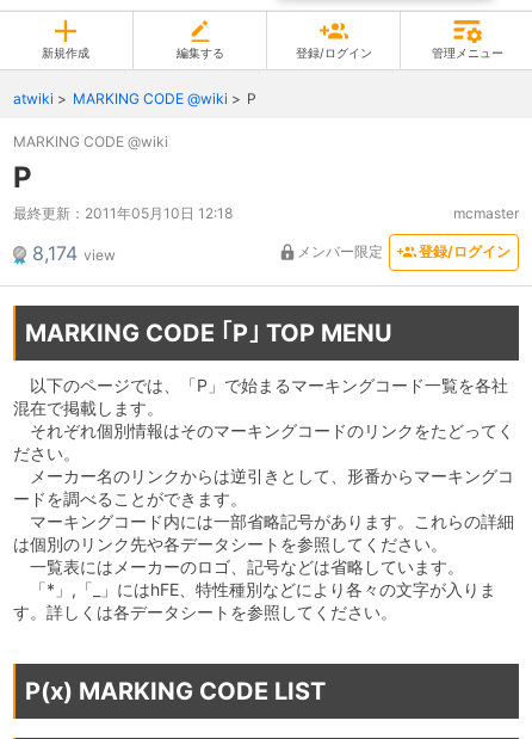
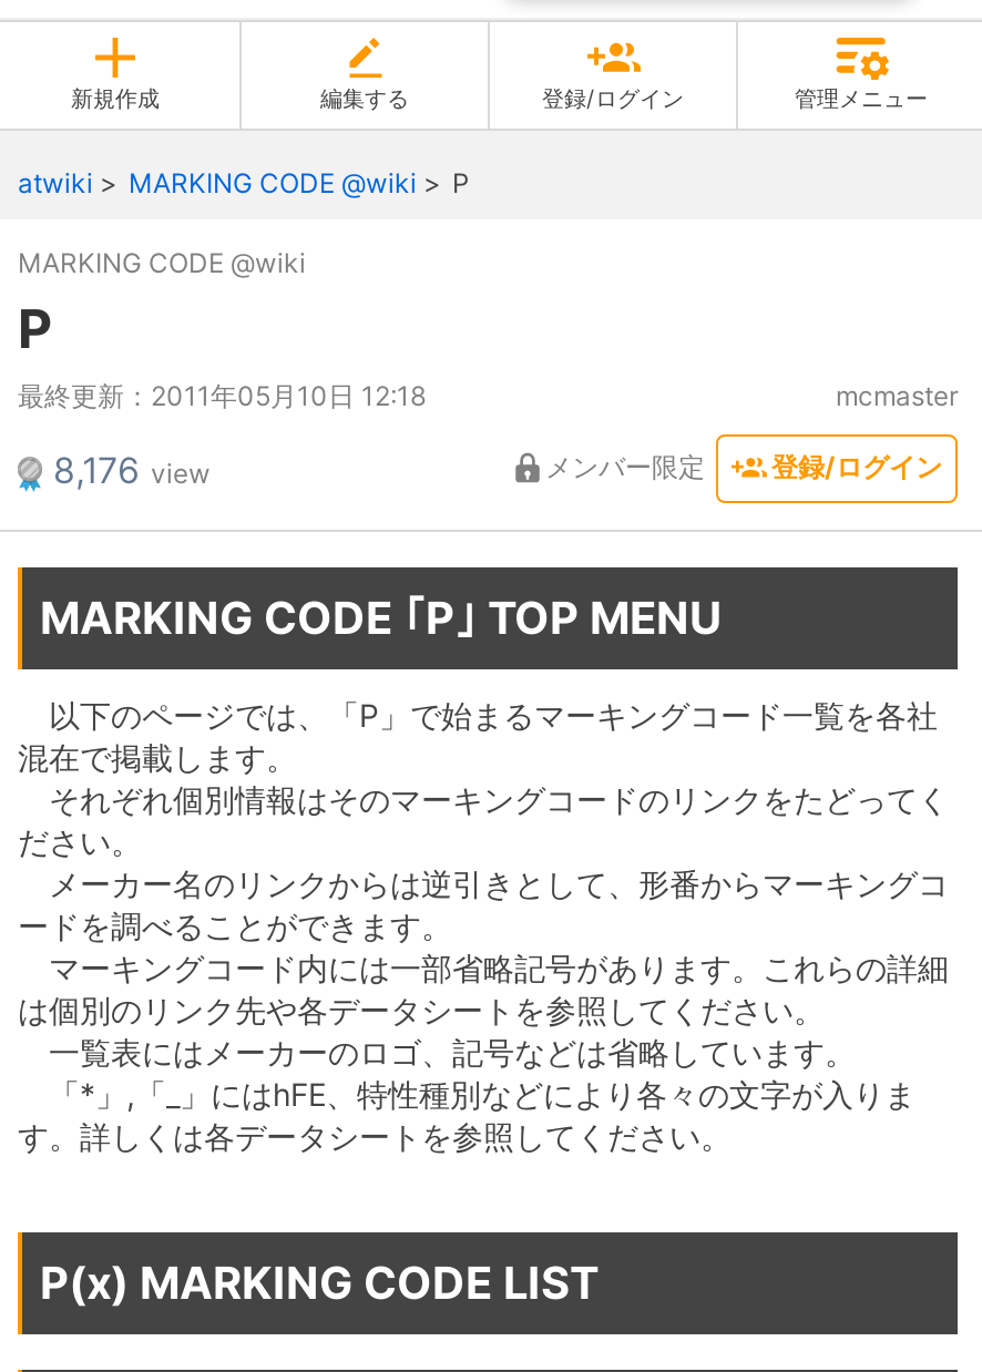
- 8,174 view
+ 8,176 view
